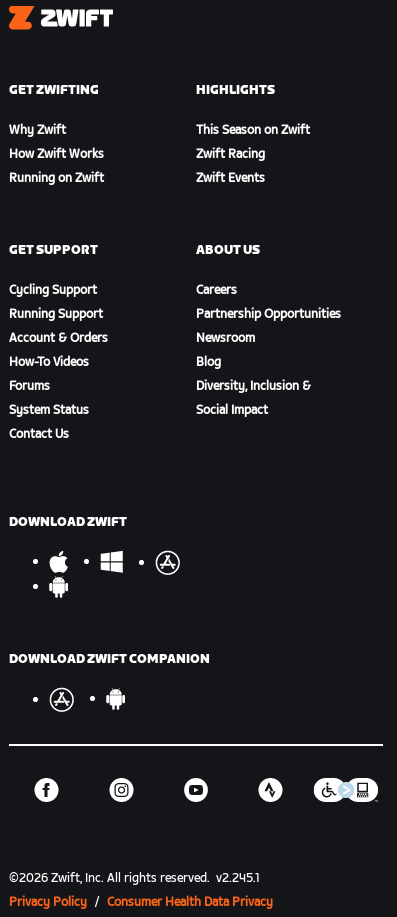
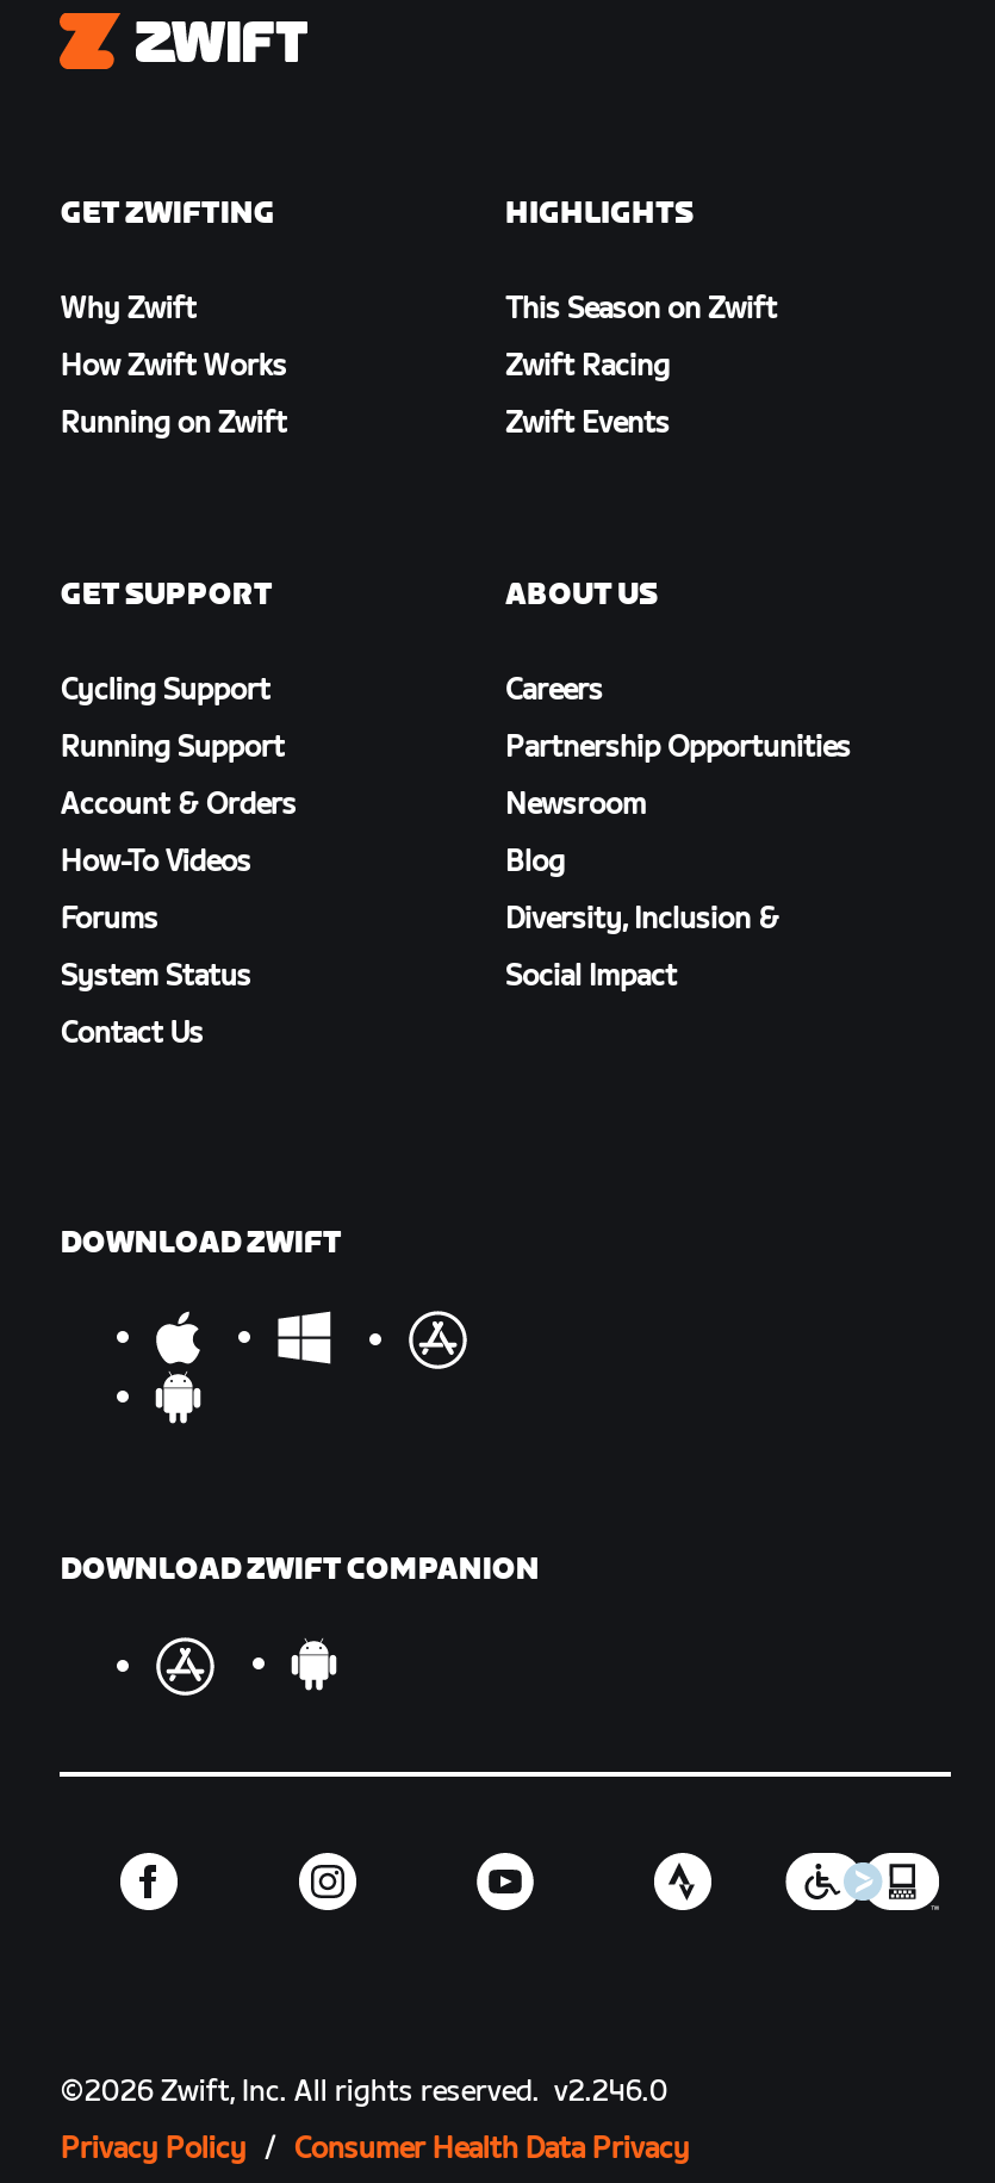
- ©2026 Zwift, Inc. All rights reserved. v2.245.1
+ ©2026 Zwift, Inc. All rights reserved. v2.246.0
